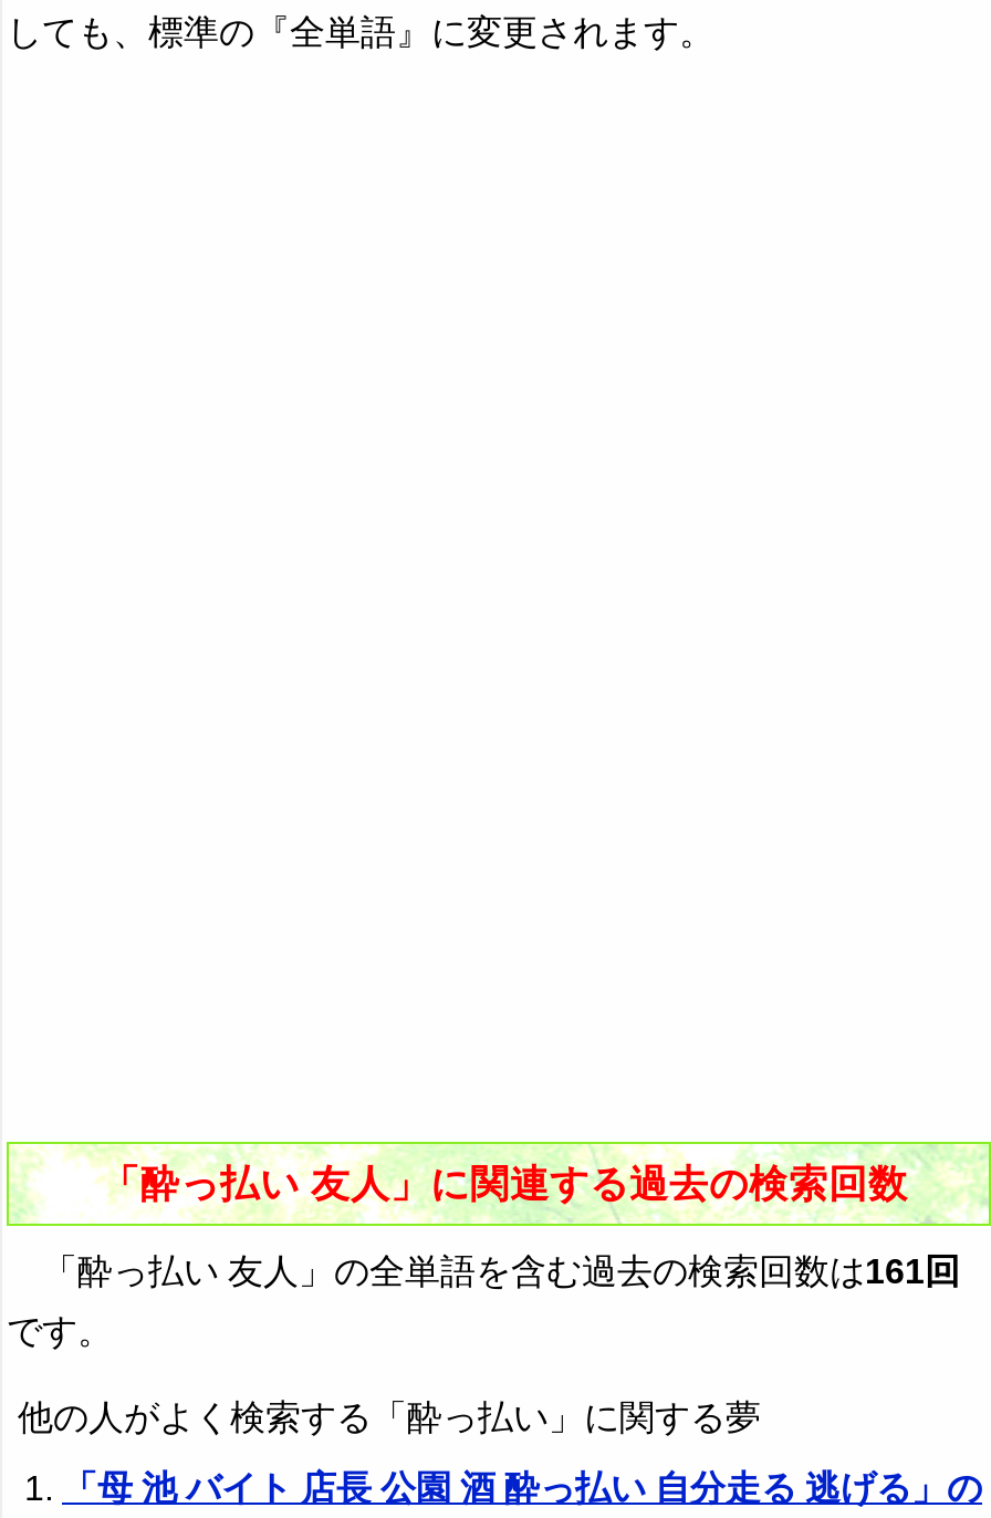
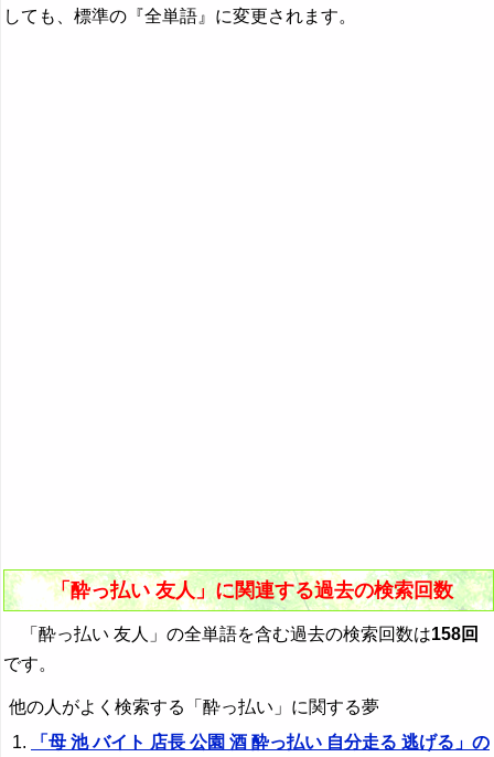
- 「酔っ払い 友人」の全単語を含む過去の検索回数は161回
+ 「酔っ払い 友人」の全単語を含む過去の検索回数は158回
